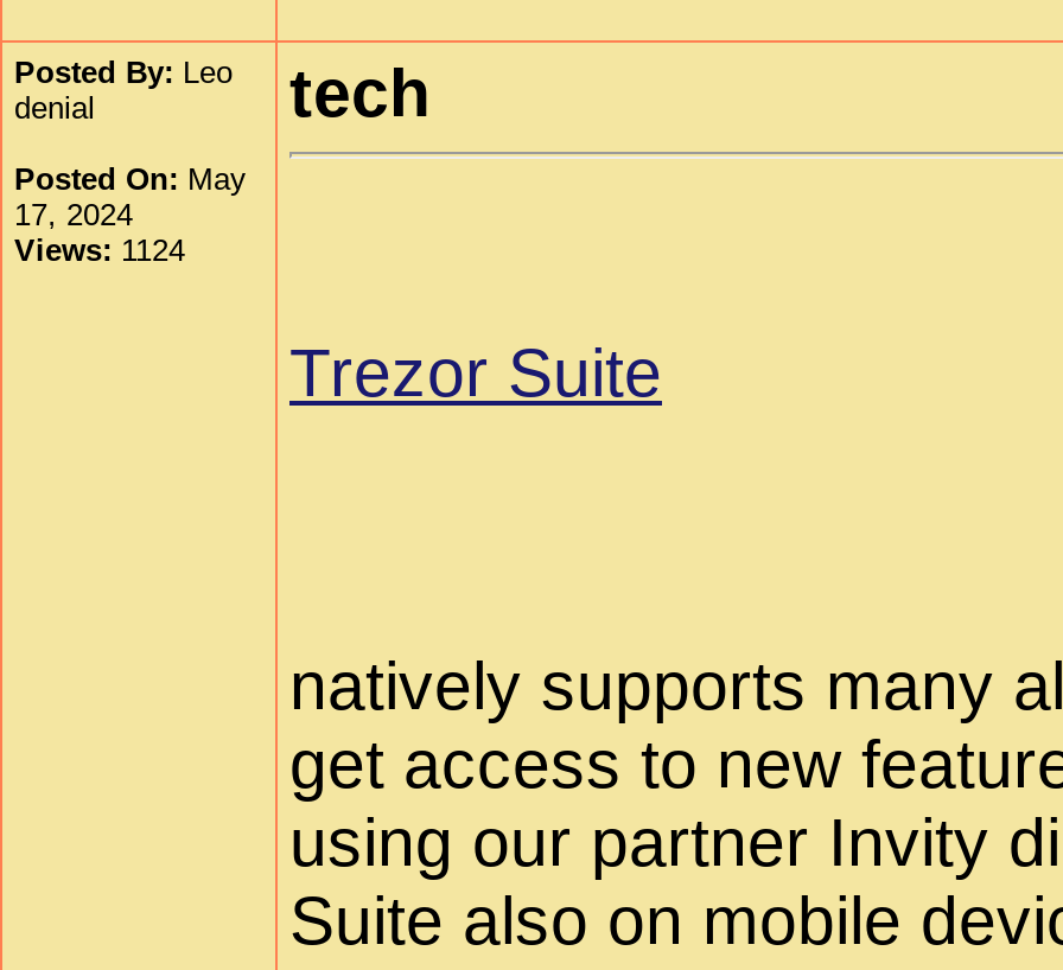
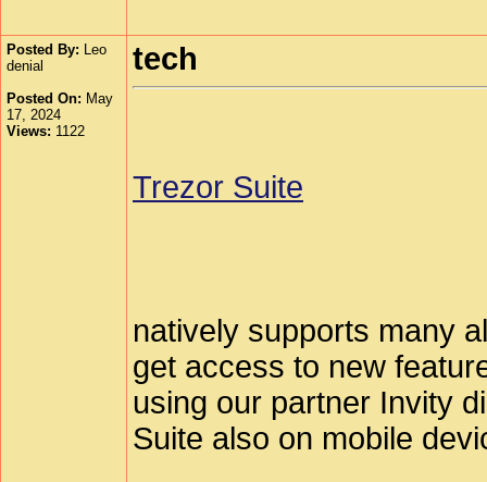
- Views: 1124
+ Views: 1122
